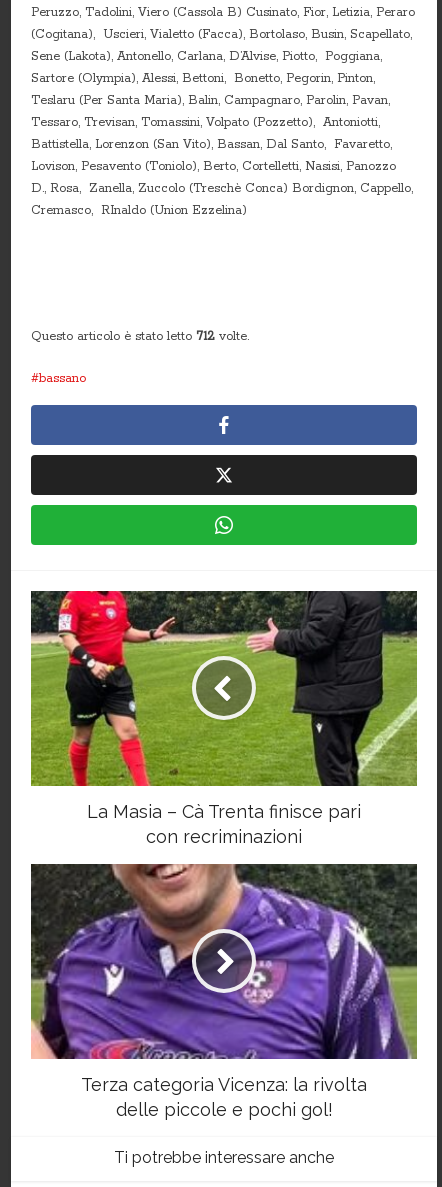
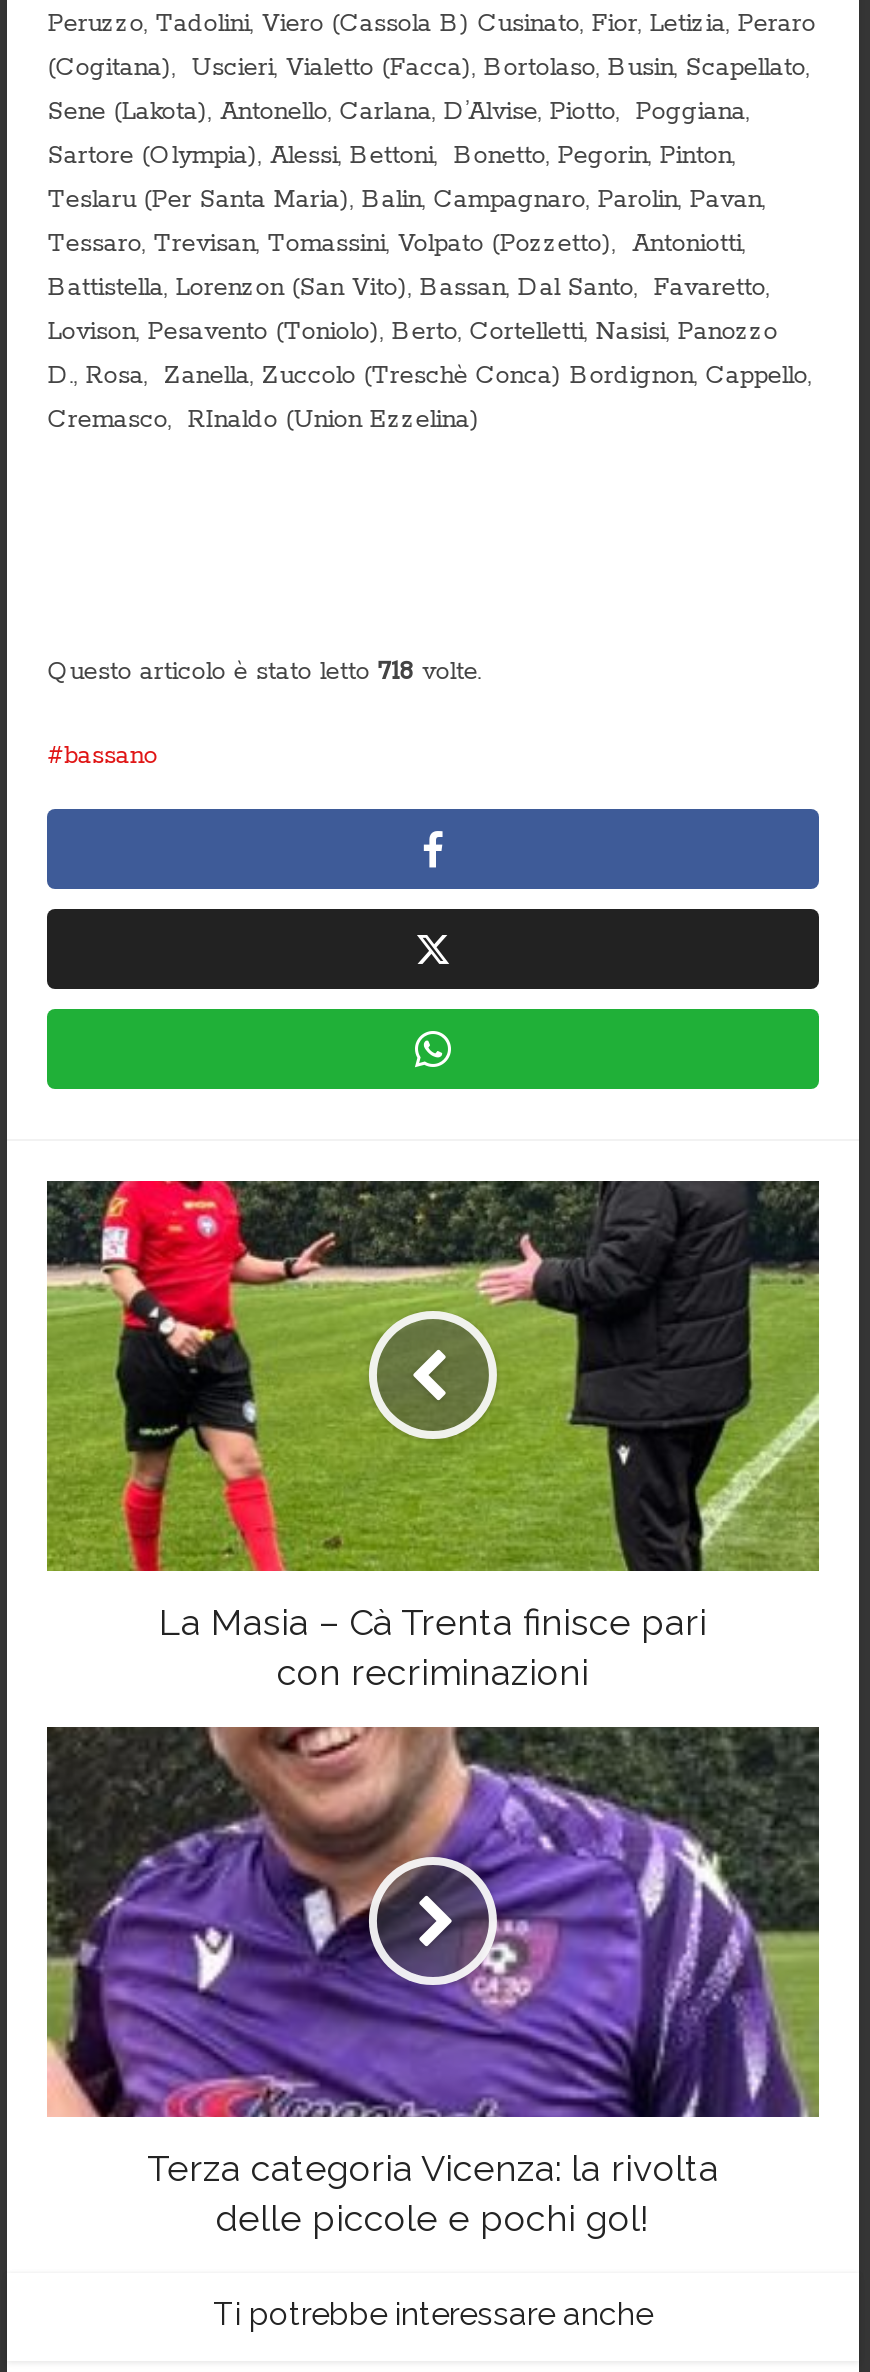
- Questo articolo è stato letto 712 volte.
+ Questo articolo è stato letto 718 volte.
